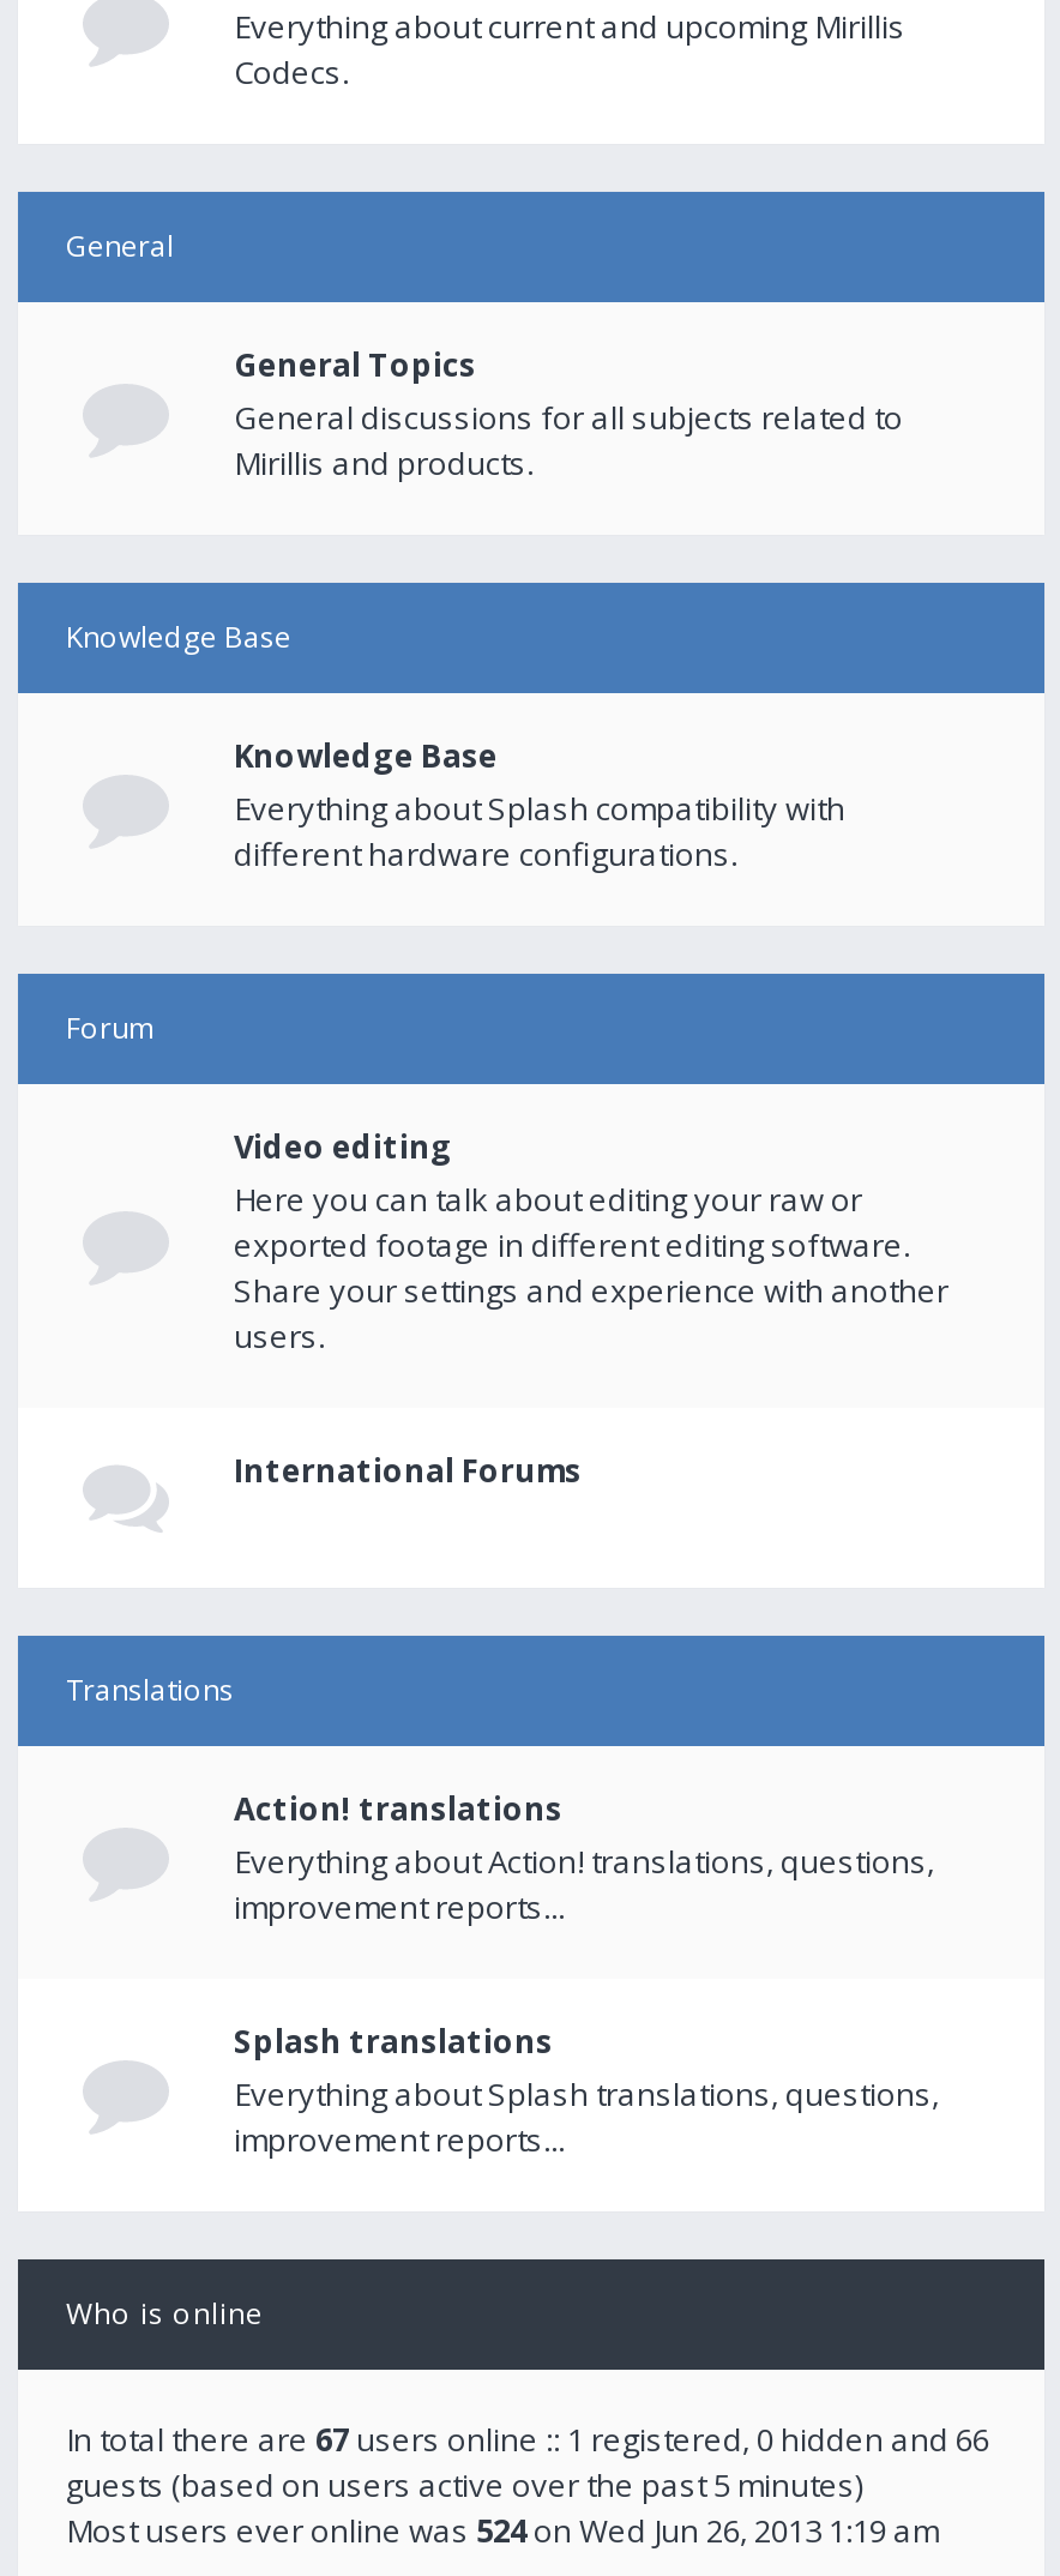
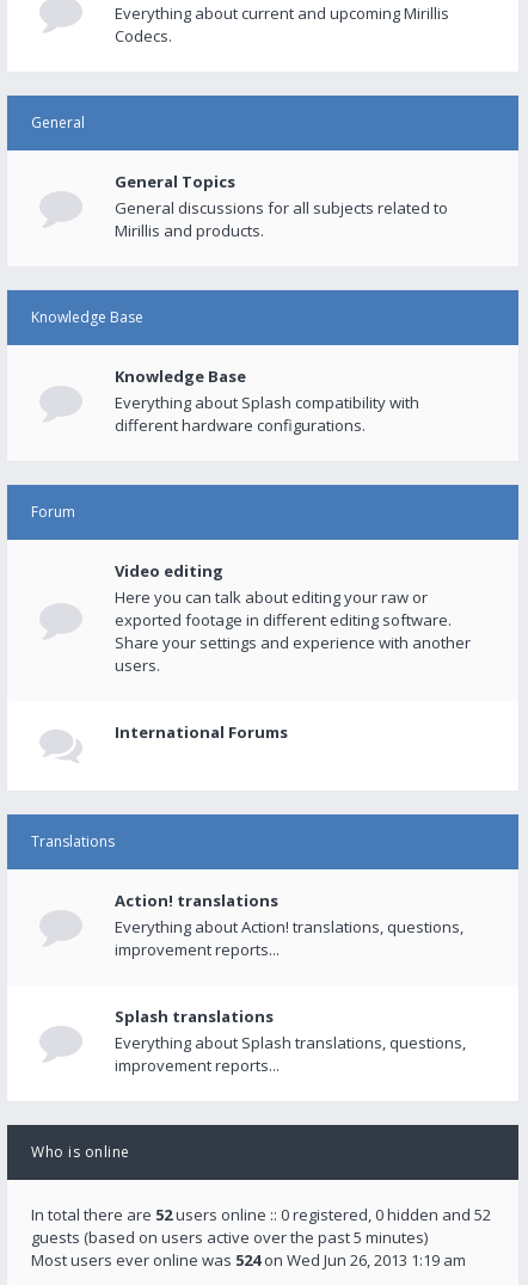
- In total there are 67 users online :: 1 registered, 0 hidden and 66
+ In total there are 52 users online :: 0 registered, 0 hidden and 52
